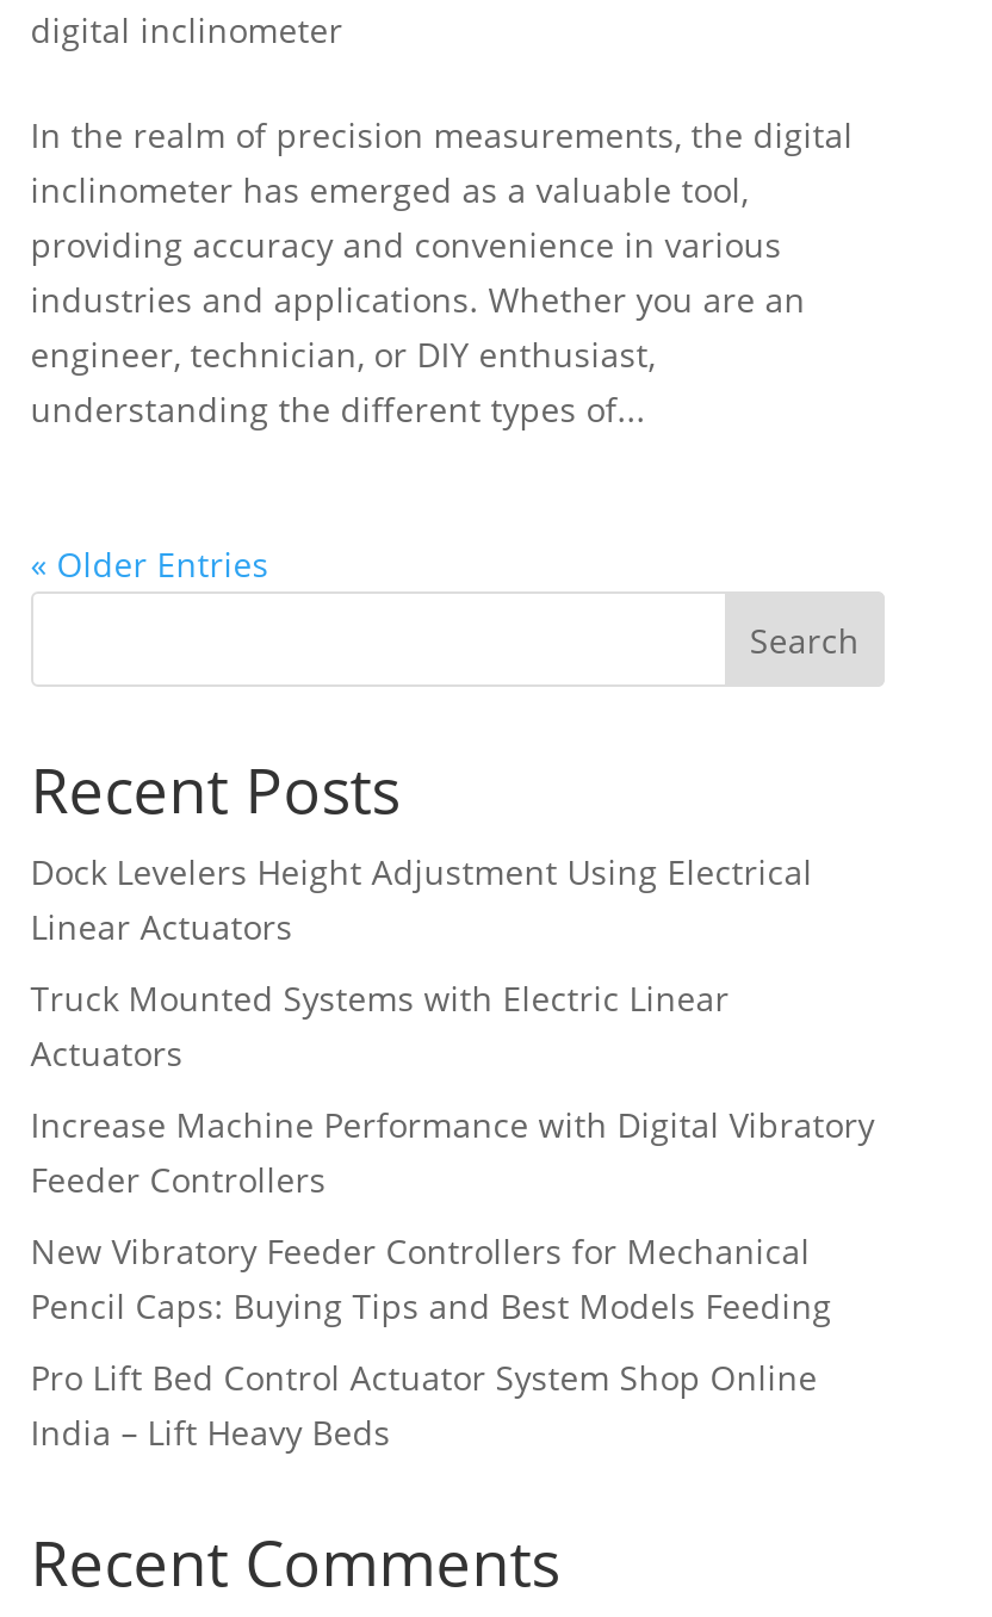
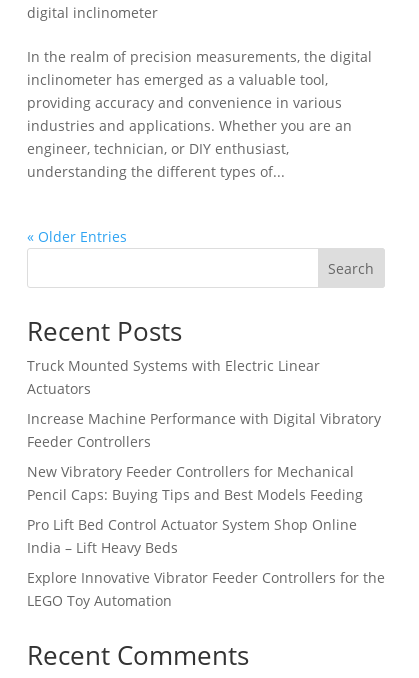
- Dock Levelers Height Adjustment Using Electrical
- Linear Actuators

moved up: Truck Mounted Systems with Electric Linear | Actuators | Increase Machine Performance with Digital Vibratory | Feeder Controllers | New Vibratory Feeder Controllers for Mechanical | Pencil Caps: Buying Tips and Best Models Feeding | Pro Lift Bed Control Actuator System Shop Online | India – Lift Heavy Beds

+ Explore Innovative Vibrator Feeder Controllers for the
+ LEGO Toy Automation
